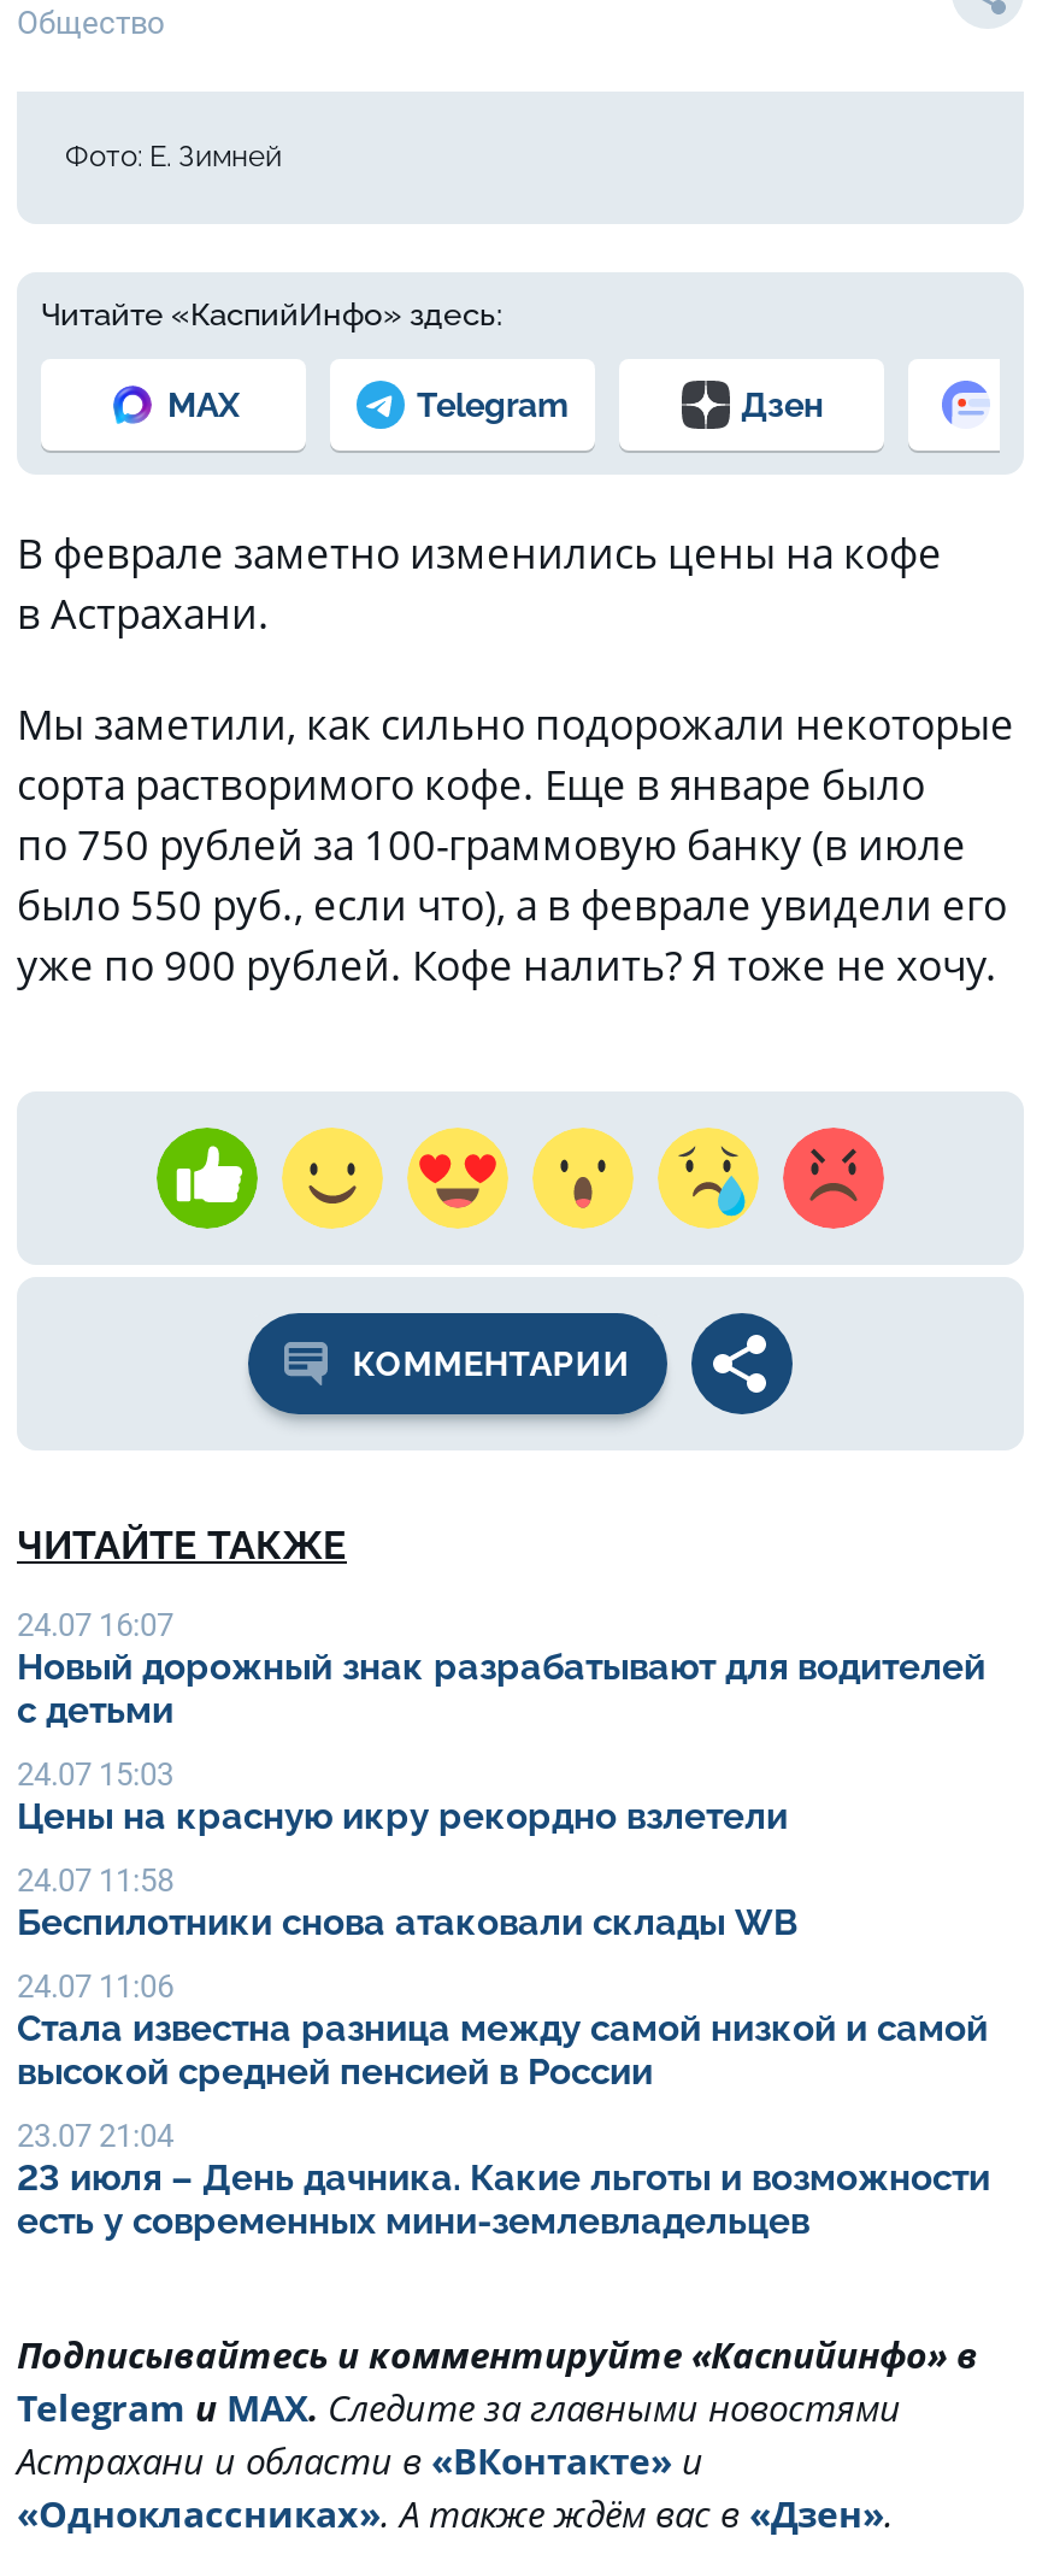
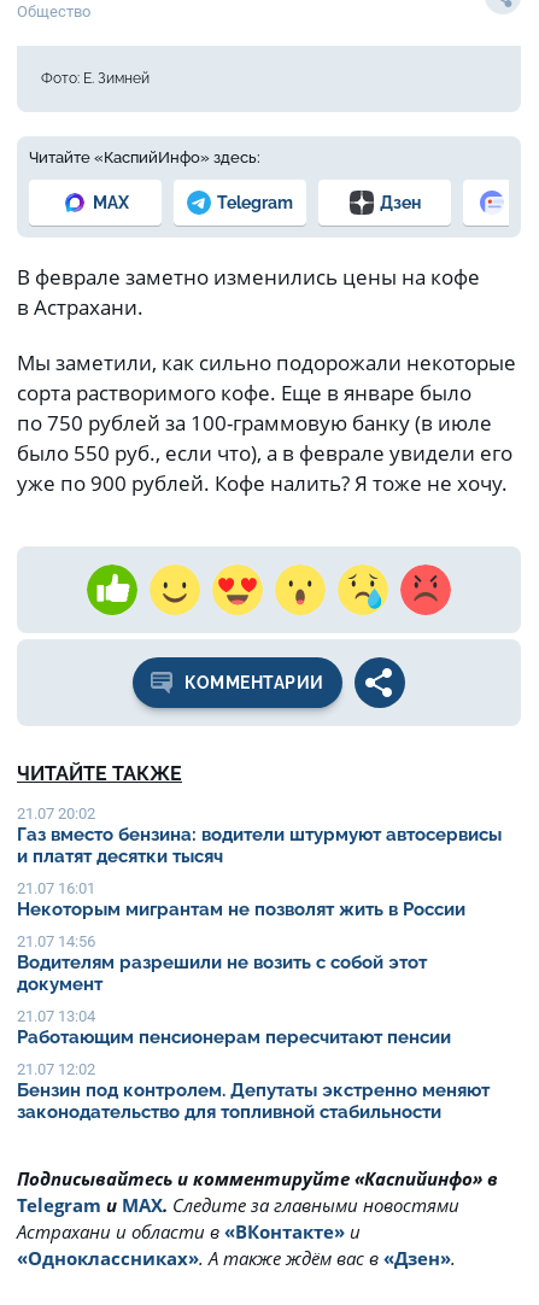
- 24.07 16:07
- Новый дорожный знак разрабатывают для водителей
- с детьми
+ 21.07 20:02
+ Газ вместо бензина: водители штурмуют автосервисы
+ и платят десятки тысяч

- 24.07 15:03
- Цены на красную икру рекордно взлетели
+ 21.07 16:01
+ Некоторым мигрантам не позволят жить в России

- 24.07 11:58
- Беспилотники снова атаковали склады WB
+ 21.07 14:56
+ Водителям разрешили не возить с собой этот
+ документ

- 24.07 11:06
- Стала известна разница между самой низкой и самой
- высокой средней пенсией в России
+ 21.07 13:04
+ Работающим пенсионерам пересчитают пенсии

- 23.07 21:04
- 23 июля – День дачника. Какие льготы и возможности
- есть у современных мини-землевладельцев
+ 21.07 12:02
+ Бензин под контролем. Депутаты экстренно меняют
+ законодательство для топливной стабильности
